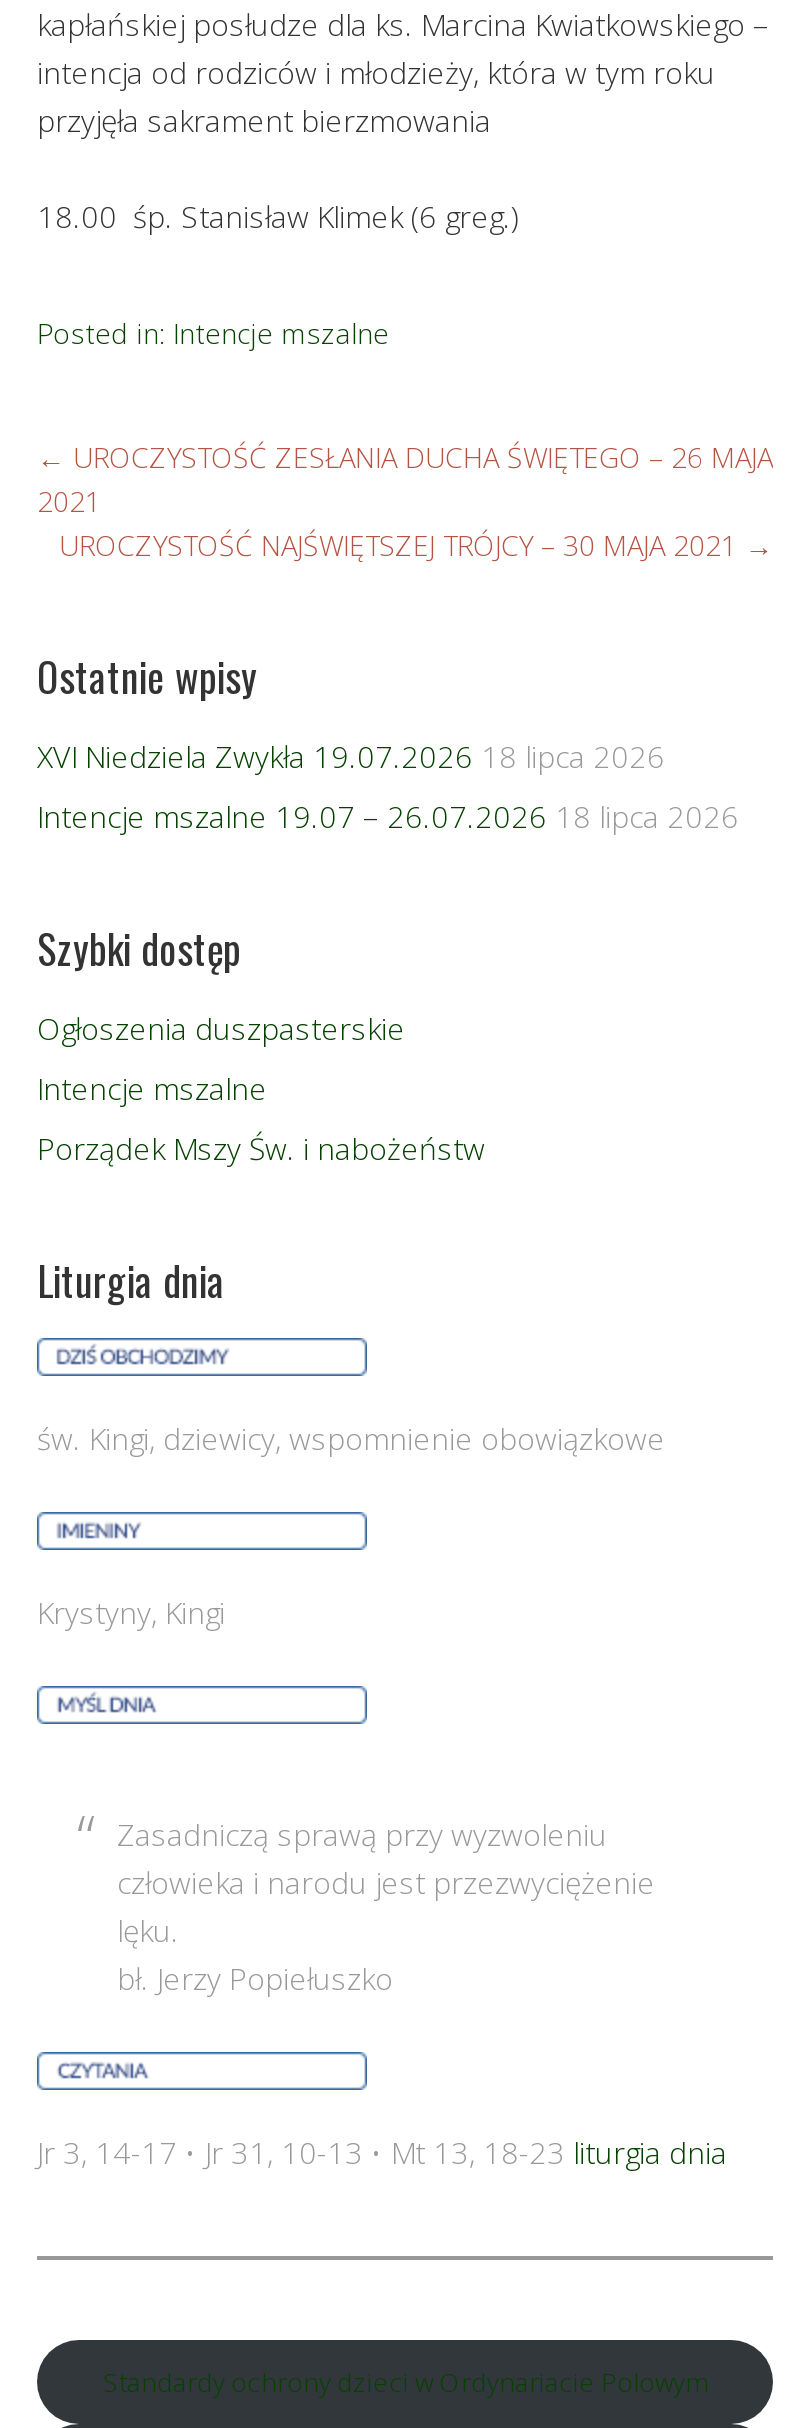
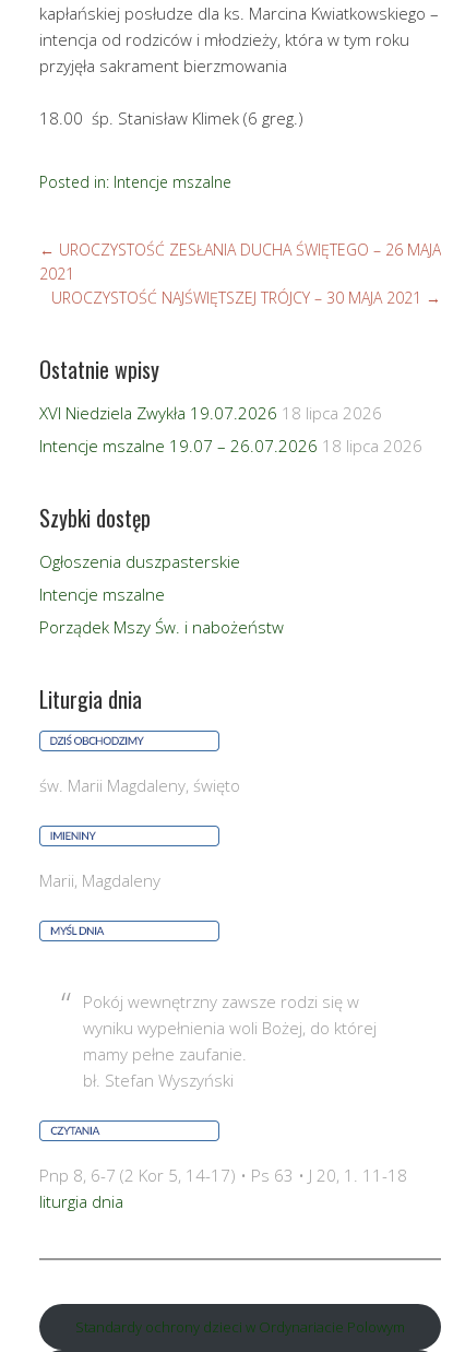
- św. Kingi, dziewicy, wspomnienie obowiązkowe
+ św. Marii Magdaleny, święto

- Krystyny, Kingi
+ Marii, Magdaleny

- Zasadniczą sprawą przy wyzwoleniu
- człowieka i narodu jest przezwyciężenie
- lęku.
- bł. Jerzy Popiełuszko
+ Pokój wewnętrzny zawsze rodzi się w
+ wyniku wypełnienia woli Bożej, do której
+ mamy pełne zaufanie.
+ bł. Stefan Wyszyński

- Jr 3, 14-17 • Jr 31, 10-13 • Mt 13, 18-23 liturgia dnia
+ Pnp 8, 6-7 (2 Kor 5, 14-17) • Ps 63 • J 20, 1. 11-18
+ liturgia dnia
